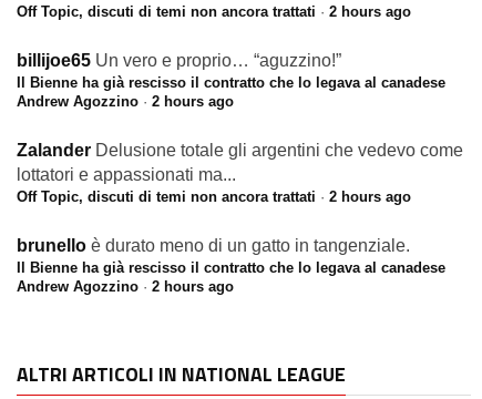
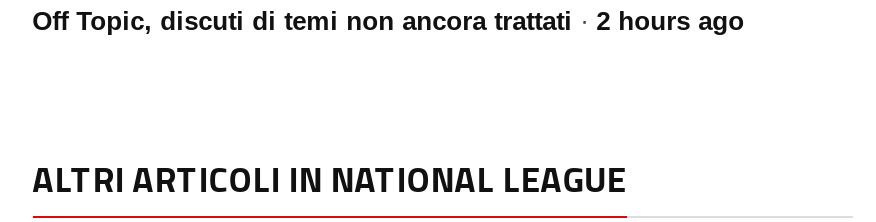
- billijoe65 Un vero e proprio… “aguzzino!”
- Il Bienne ha già rescisso il contratto che lo legava al canadese
- Andrew Agozzino · 2 hours ago
- Zalander Delusione totale gli argentini che vedevo come
- lottatori e appassionati ma...
- Off Topic, discuti di temi non ancora trattati · 2 hours ago
- brunello è durato meno di un gatto in tangenziale.
- Il Bienne ha già rescisso il contratto che lo legava al canadese
- Andrew Agozzino · 2 hours ago
